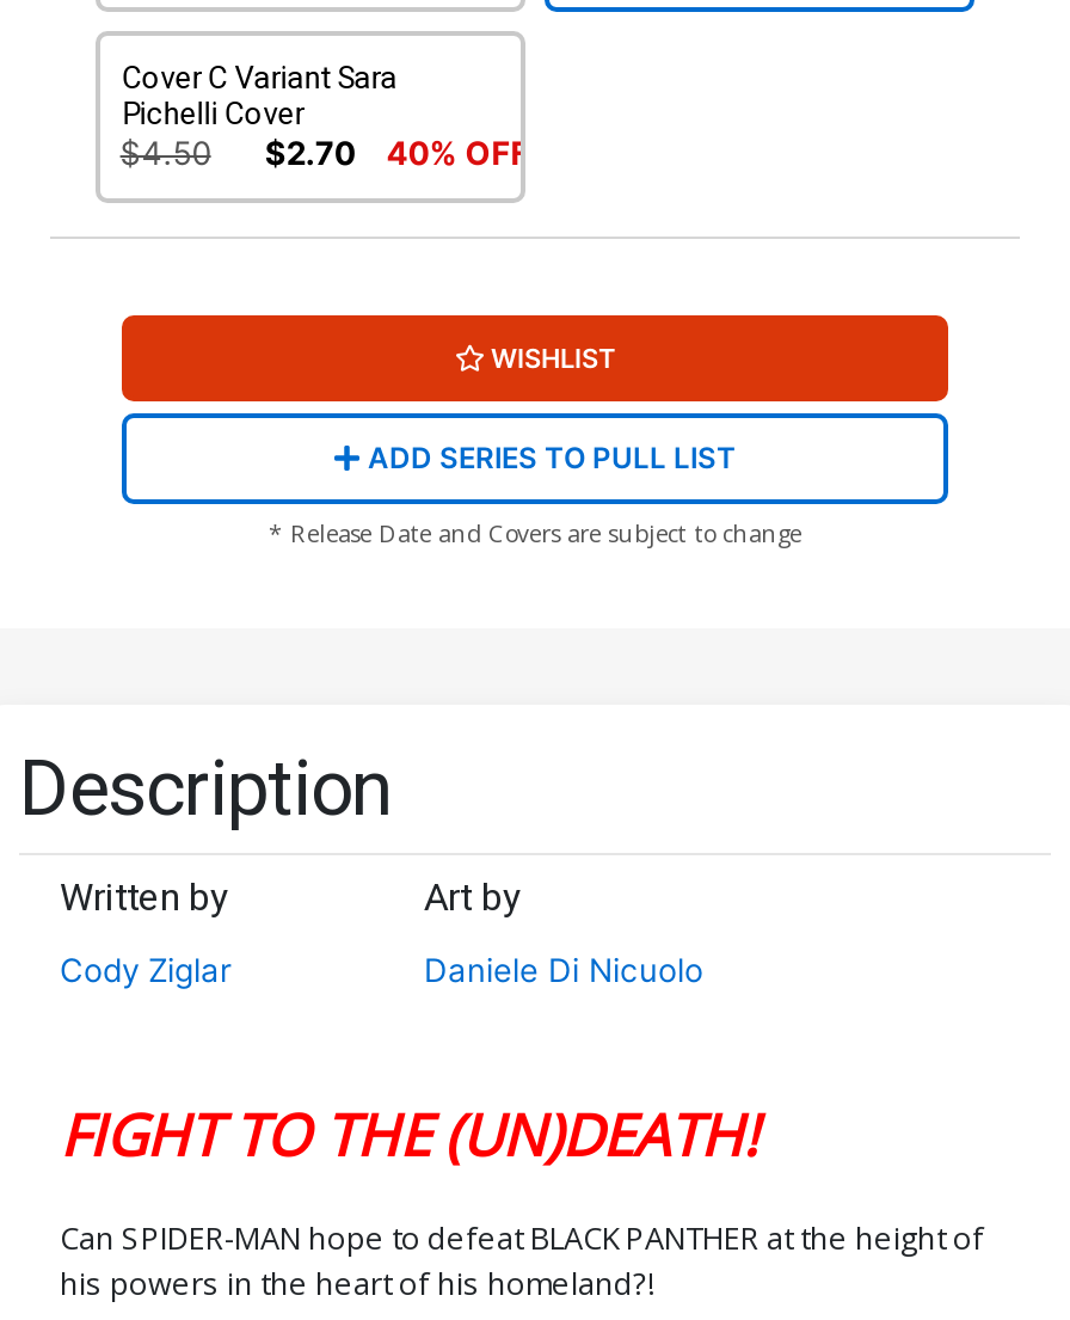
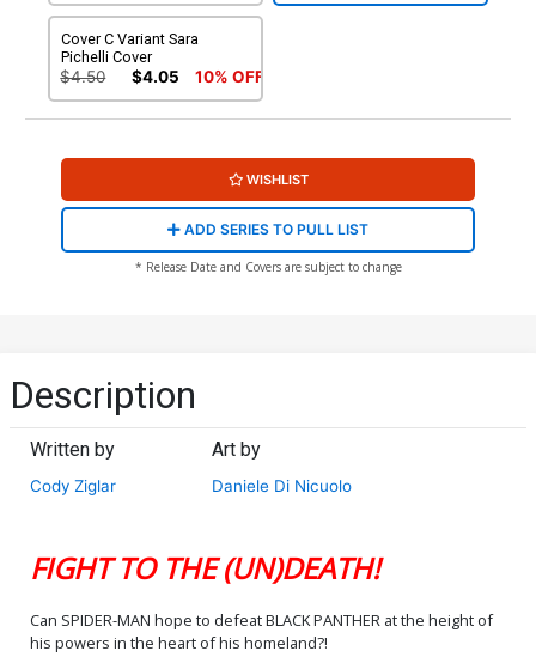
- $2.70
+ $4.05

- 40% OFF
+ 10% OFF
